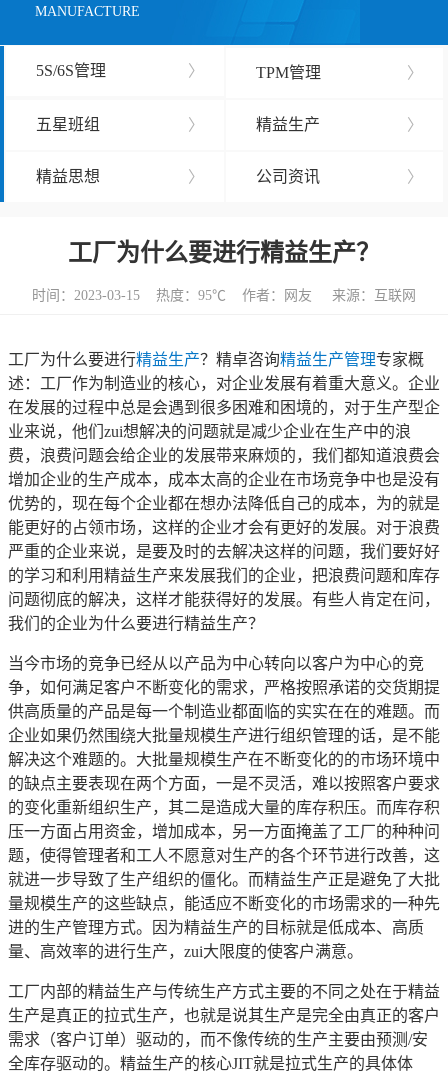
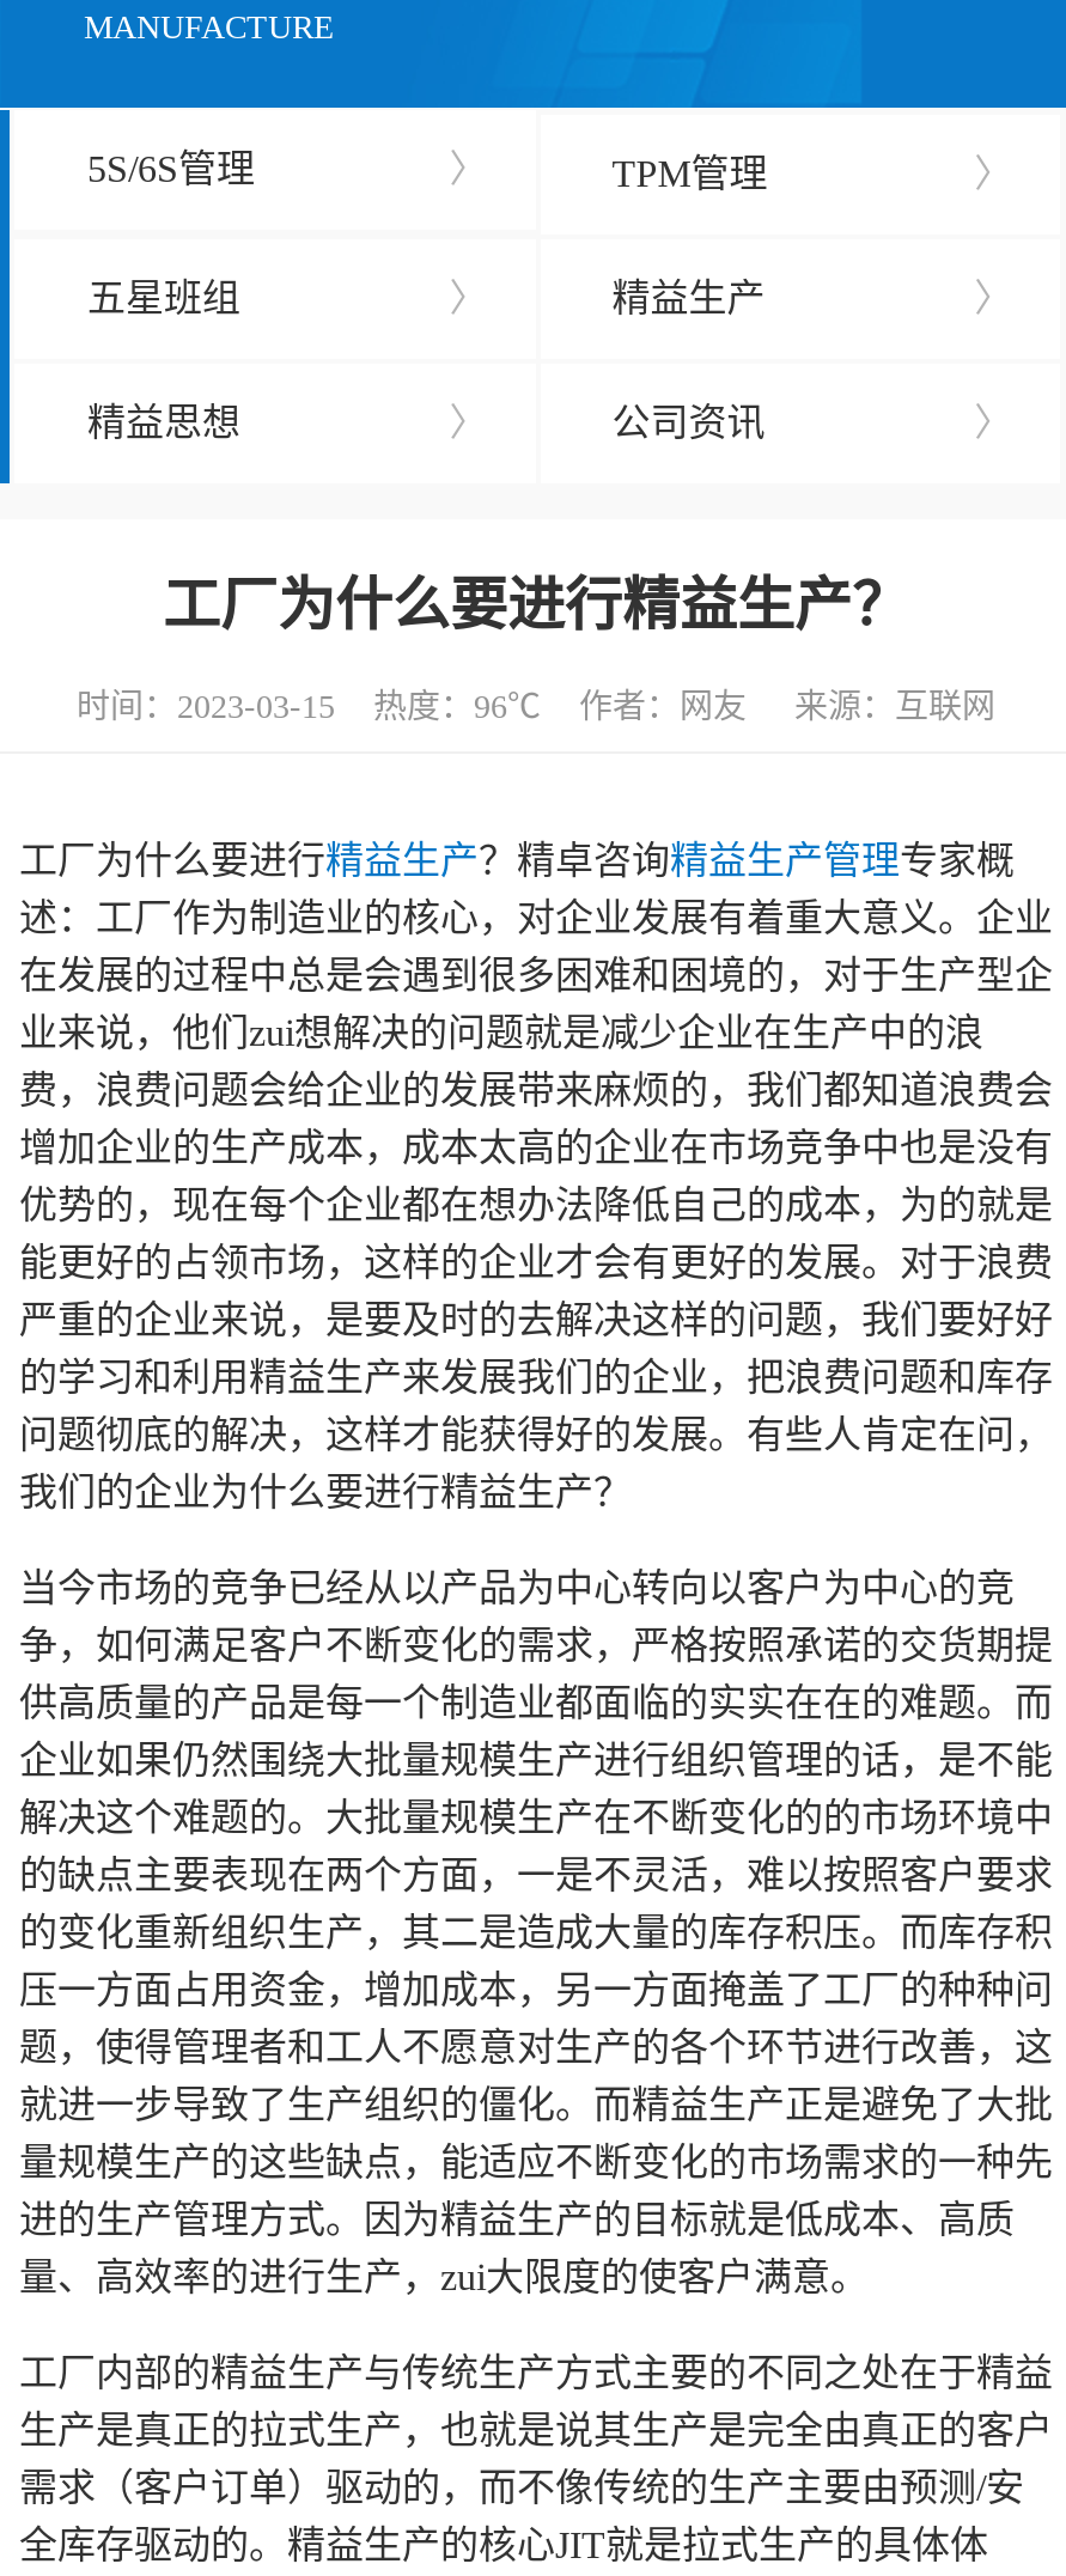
- 时间：2023-03-15 热度：95℃ 作者：网友 来源：互联网
+ 时间：2023-03-15 热度：96℃ 作者：网友 来源：互联网
